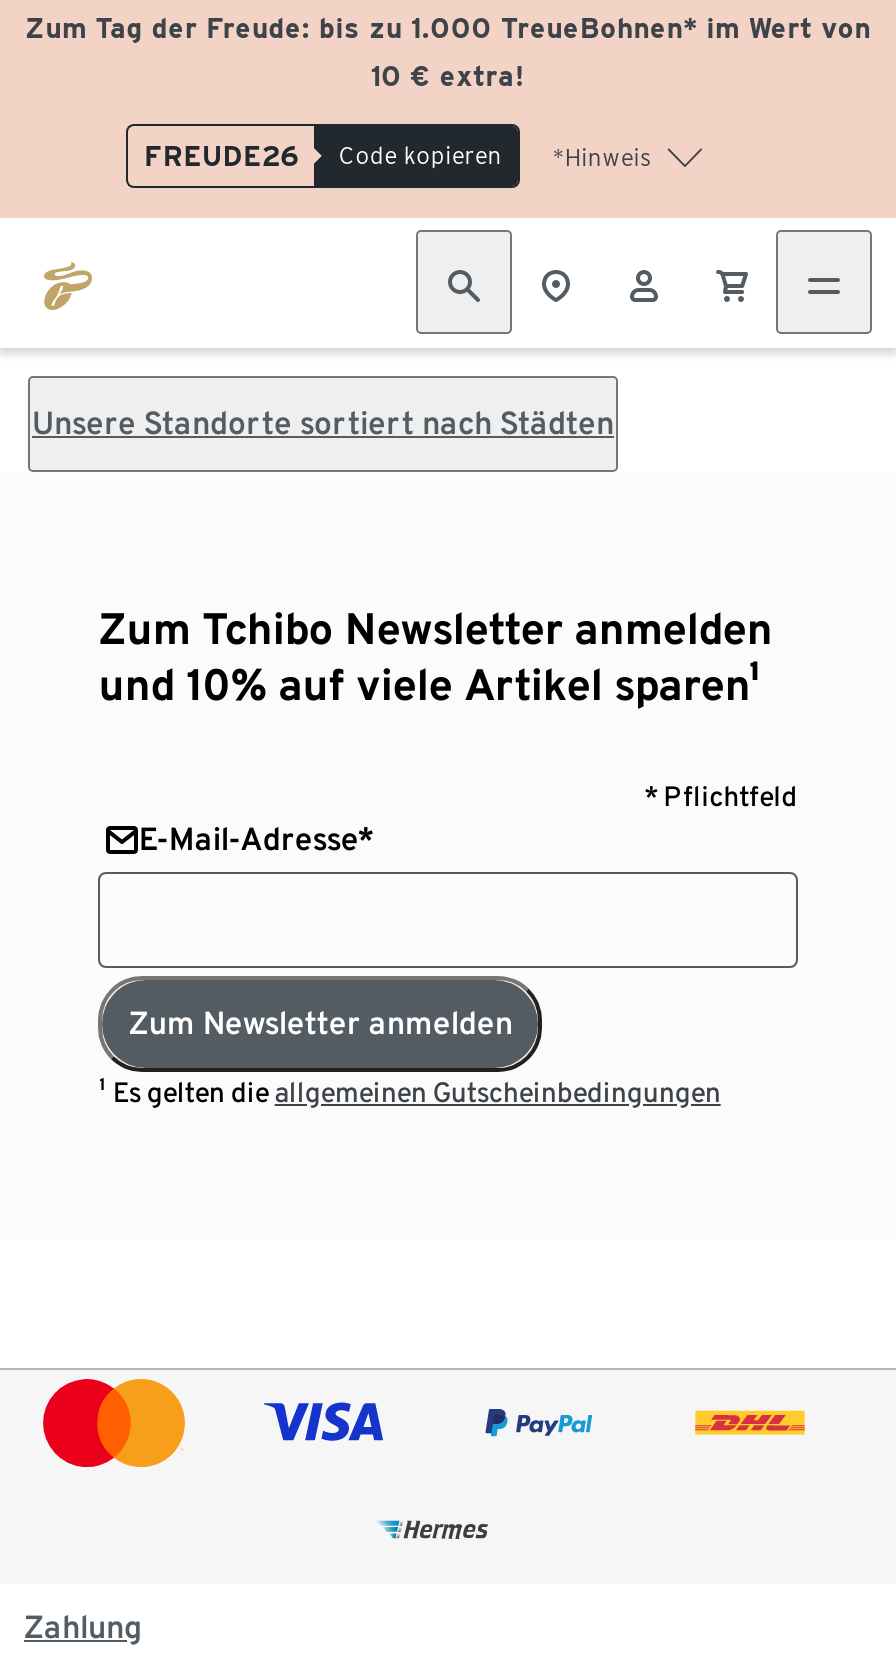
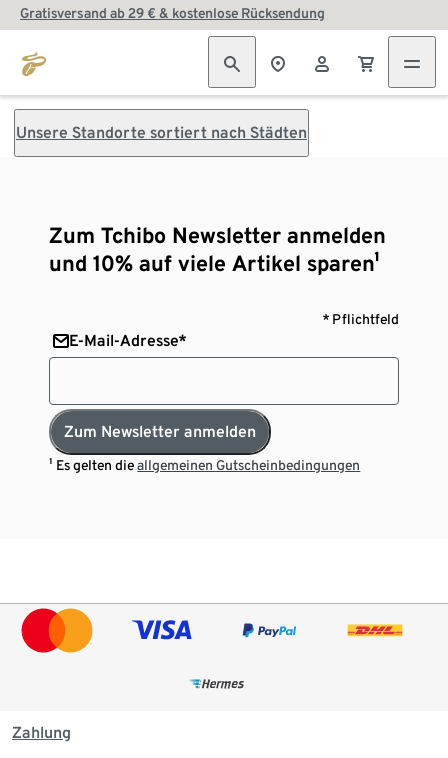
- Zum Tag der Freude: bis zu 1.000 TreueBohnen* im Wert von
- 10 € extra!
- FREUDE26
- Code kopieren
- *Hinweis
+ Gratisversand ab 29 € & kostenlose Rücksendung
